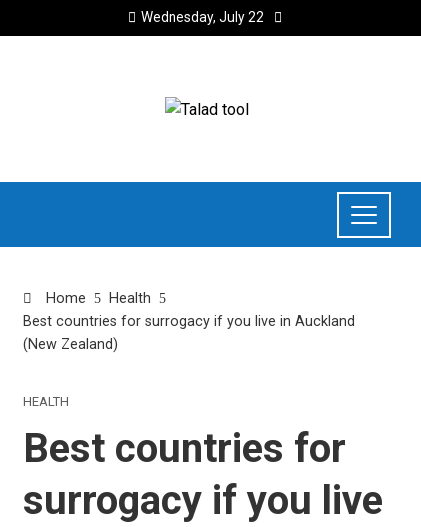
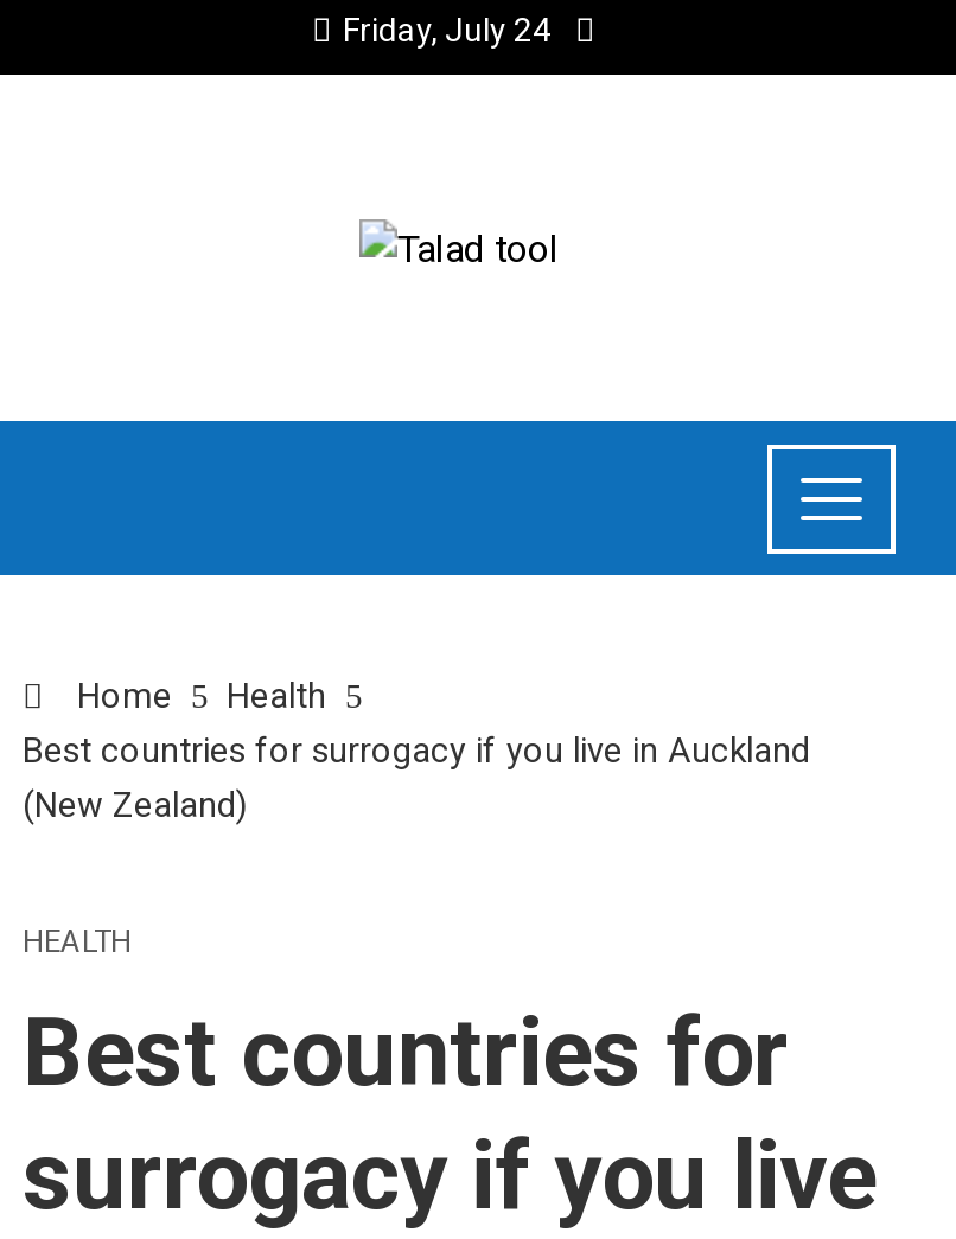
- Wednesday, July 22
+ Friday, July 24
